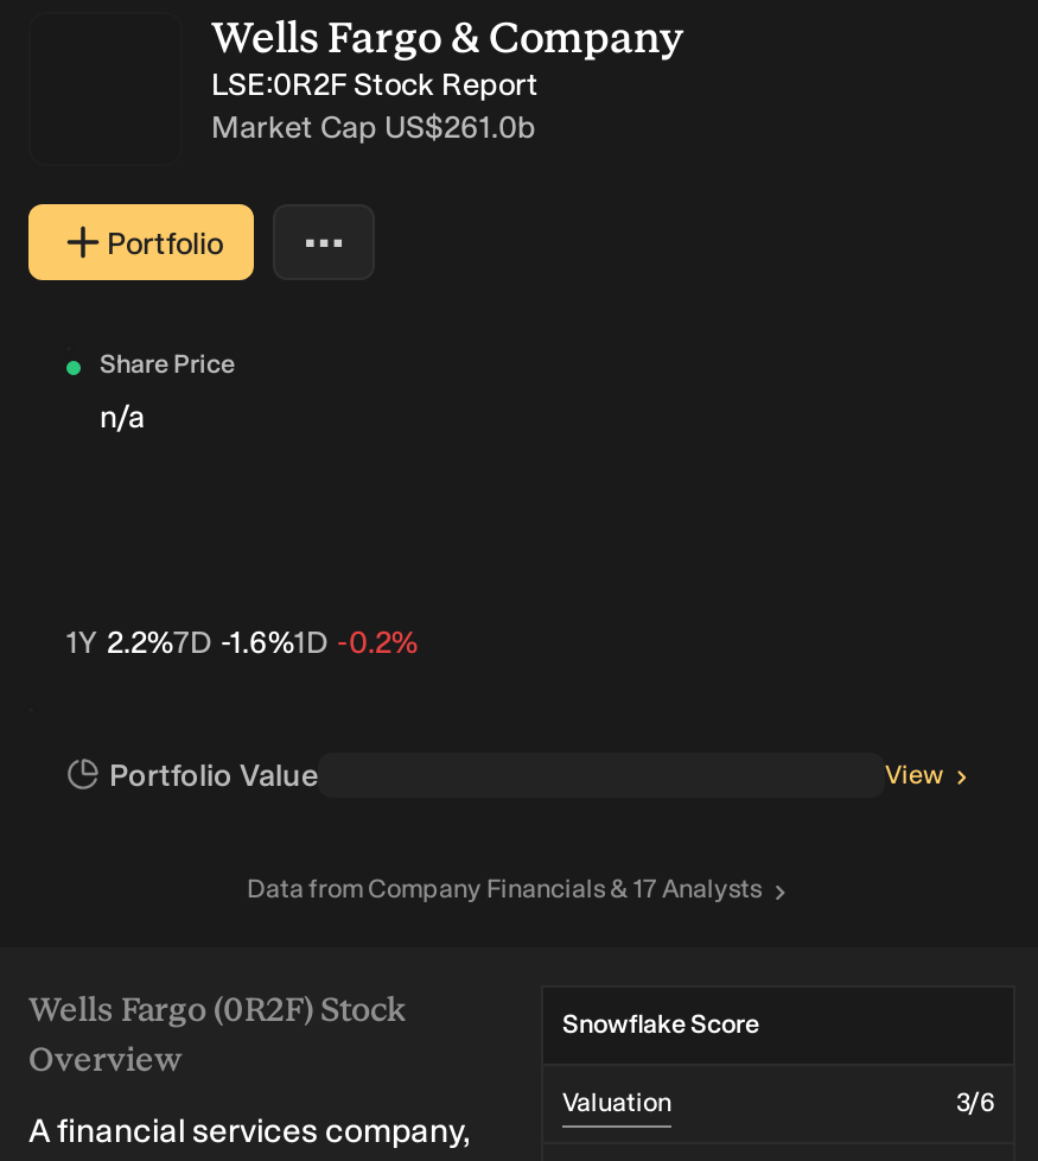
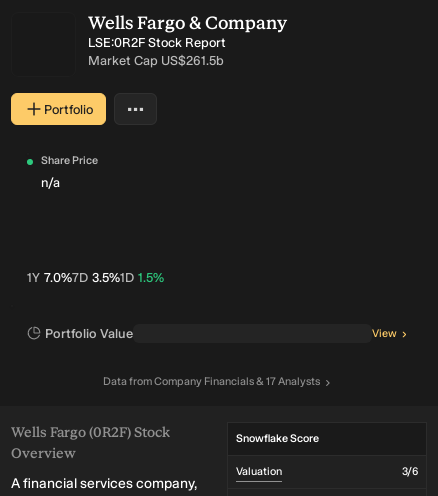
- Market Cap US$261.0b
+ Market Cap US$261.5b

- 1Y 2.2%7D -1.6%1D -0.2%
+ 1Y 7.0%7D 3.5%1D 1.5%
